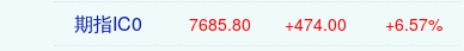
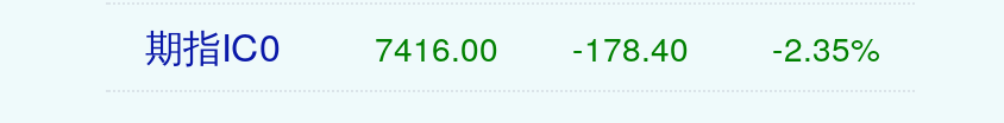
- 7685.80
+ 7416.00

- +474.00
+ -178.40

- +6.57%
+ -2.35%
